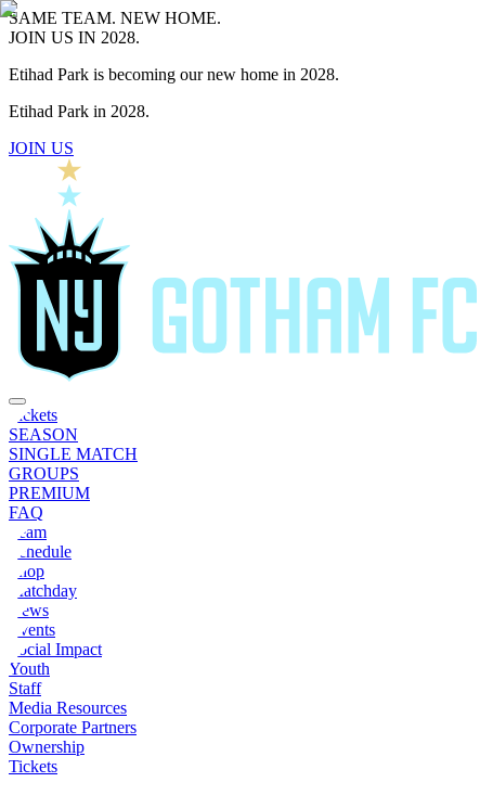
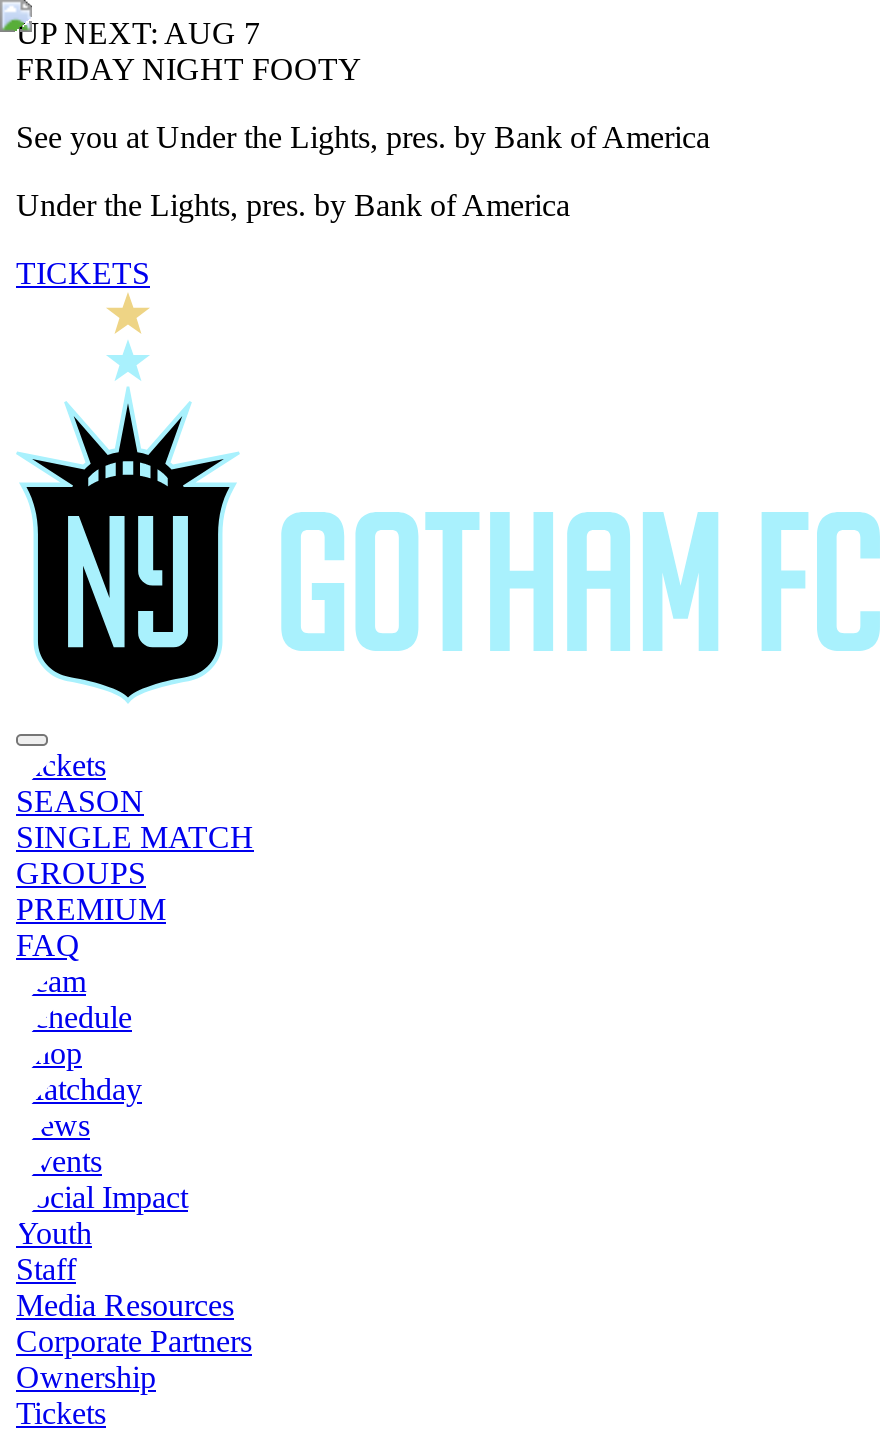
- SAME TEAM. NEW HOME.
- JOIN US IN 2028.
+ UP NEXT: AUG 7
+ FRIDAY NIGHT FOOTY

- Etihad Park is becoming our new home in 2028.
+ See you at Under the Lights, pres. by Bank of America

- Etihad Park in 2028.
+ Under the Lights, pres. by Bank of America

- JOIN US
+ TICKETS
